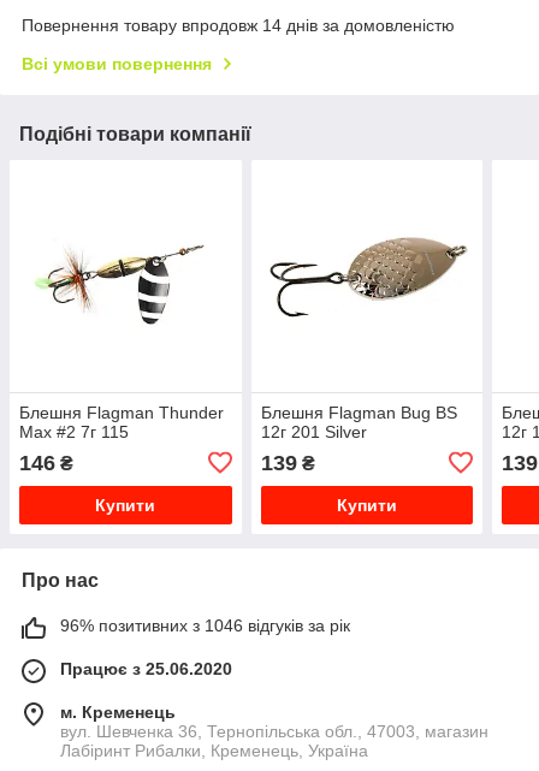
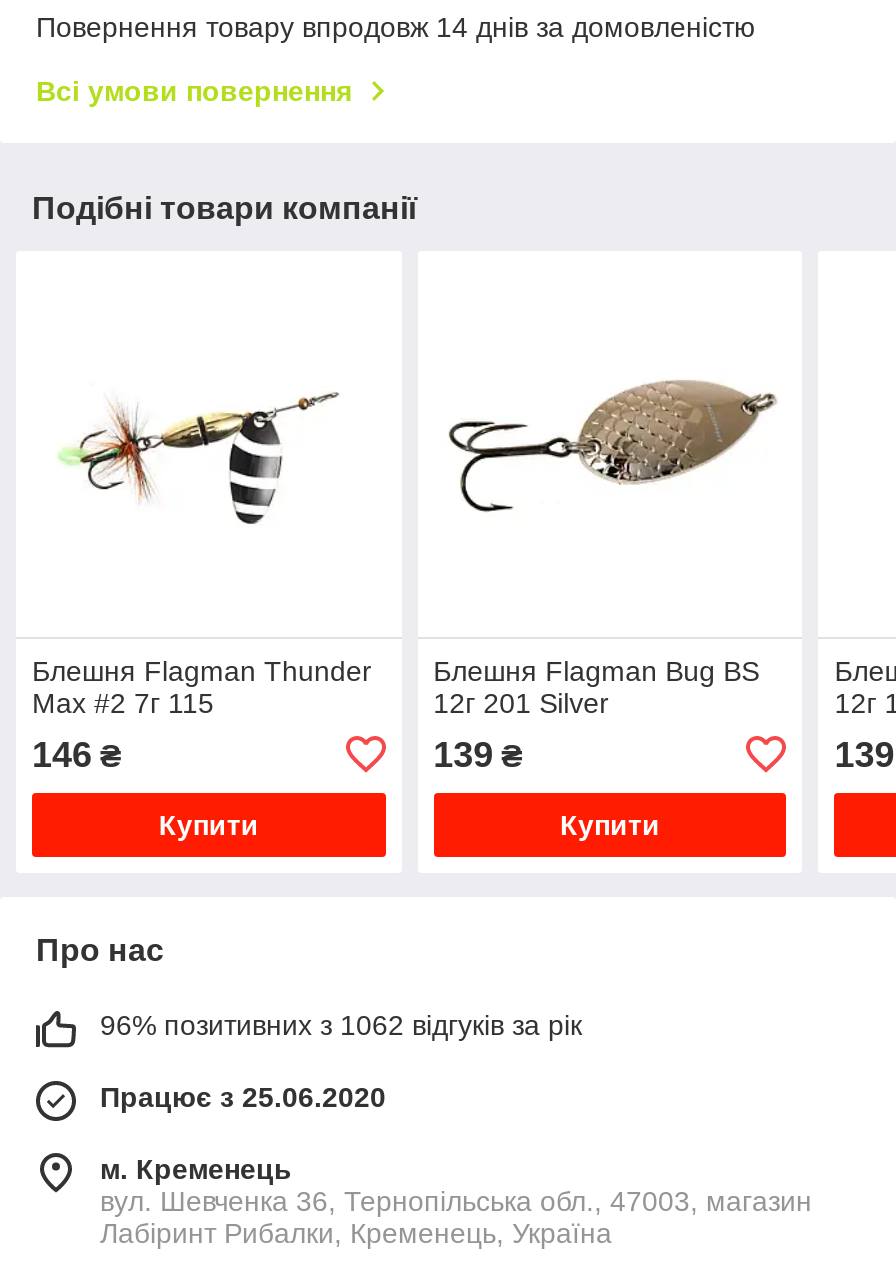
- 96% позитивних з 1046 відгуків за рік
+ 96% позитивних з 1062 відгуків за рік
